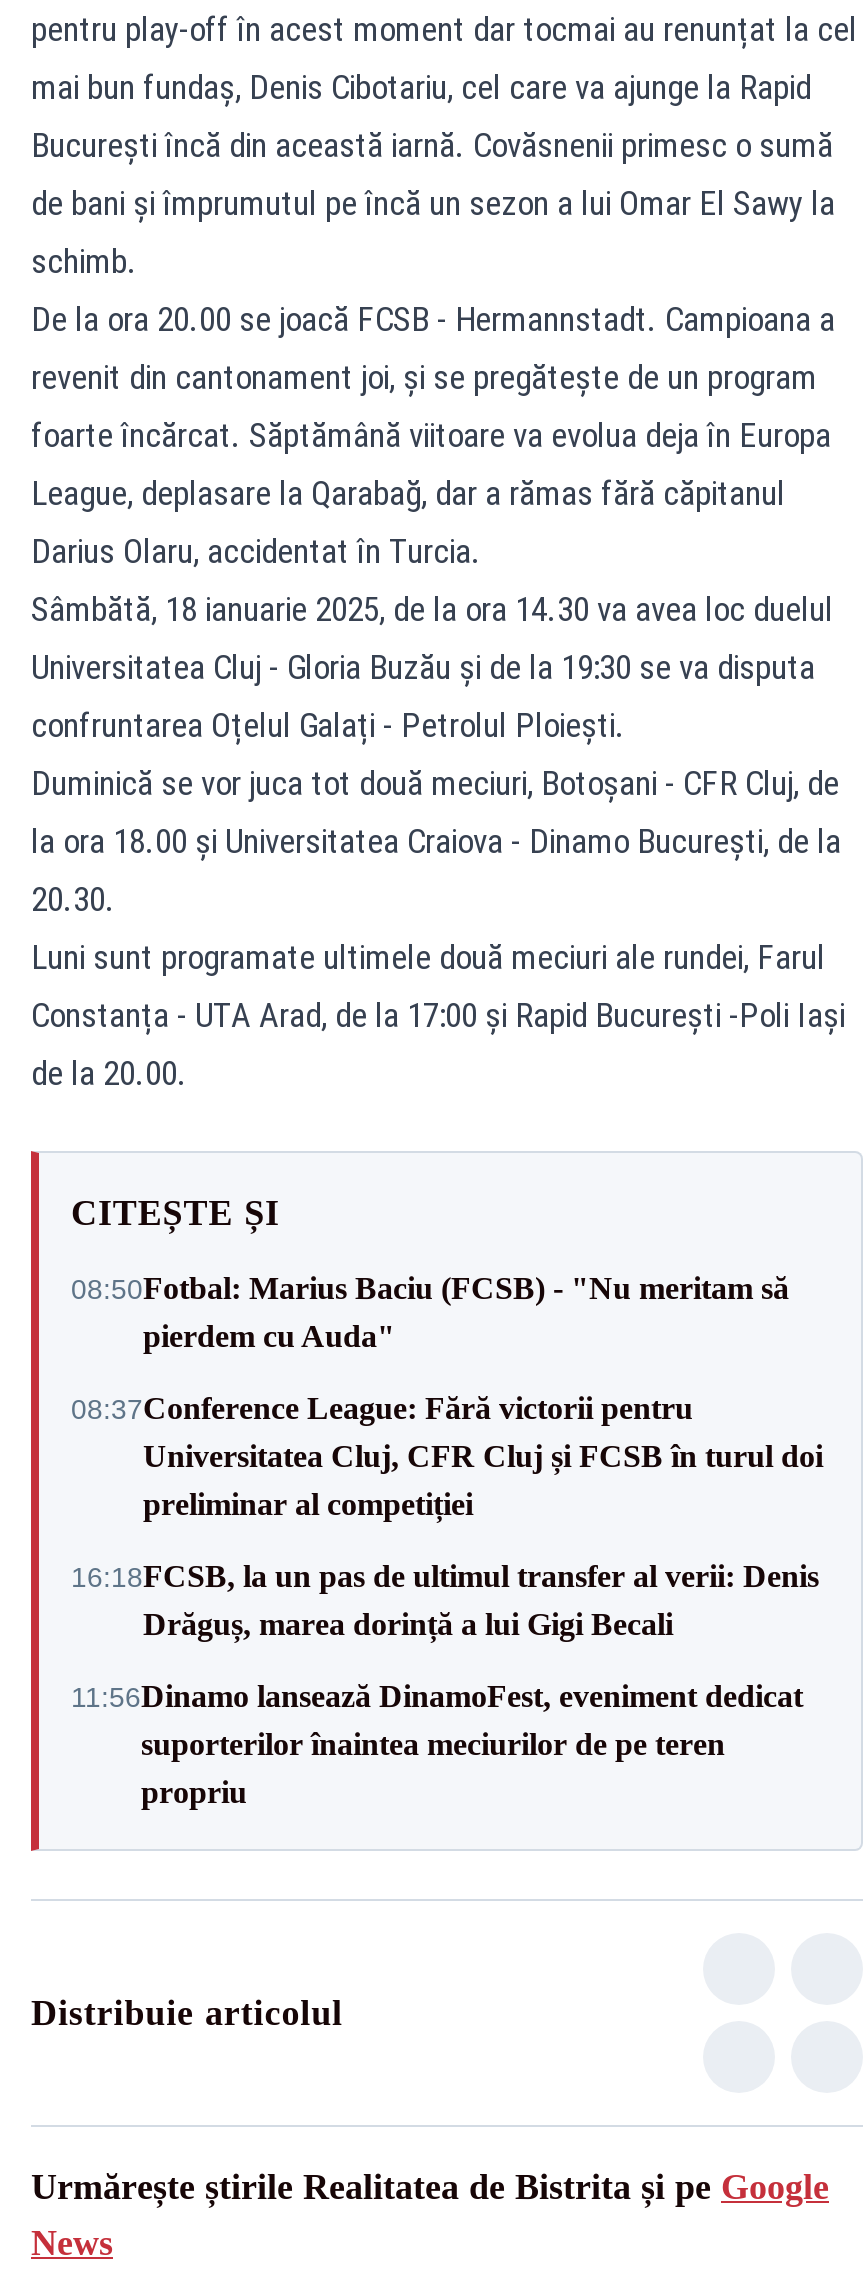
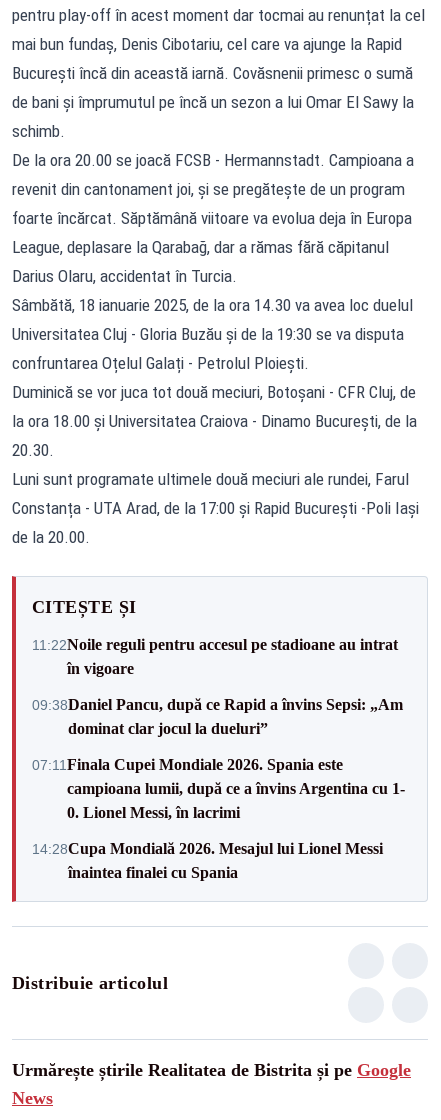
- 08:50Fotbal: Marius Baciu (FCSB) - "Nu meritam să
- pierdem cu Auda"
+ 11:22Noile reguli pentru accesul pe stadioane au intrat
+ în vigoare

- 08:37Conference League: Fără victorii pentru
- Universitatea Cluj, CFR Cluj și FCSB în turul doi
- preliminar al competiției
+ 09:38Daniel Pancu, după ce Rapid a învins Sepsi: „Am
+ dominat clar jocul la dueluri”

- 16:18FCSB, la un pas de ultimul transfer al verii: Denis
- Drăguș, marea dorință a lui Gigi Becali
+ 07:11 Finala Cupei Mondiale 2026. Spania este
+ campioana lumii, după ce a învins Argentina cu 1-
+ 0. Lionel Messi, în lacrimi

- 11:56Dinamo lansează DinamoFest, eveniment dedicat
- suporterilor înaintea meciurilor de pe teren
- propriu
+ 14:28Cupa Mondială 2026. Mesajul lui Lionel Messi
+ înaintea finalei cu Spania
